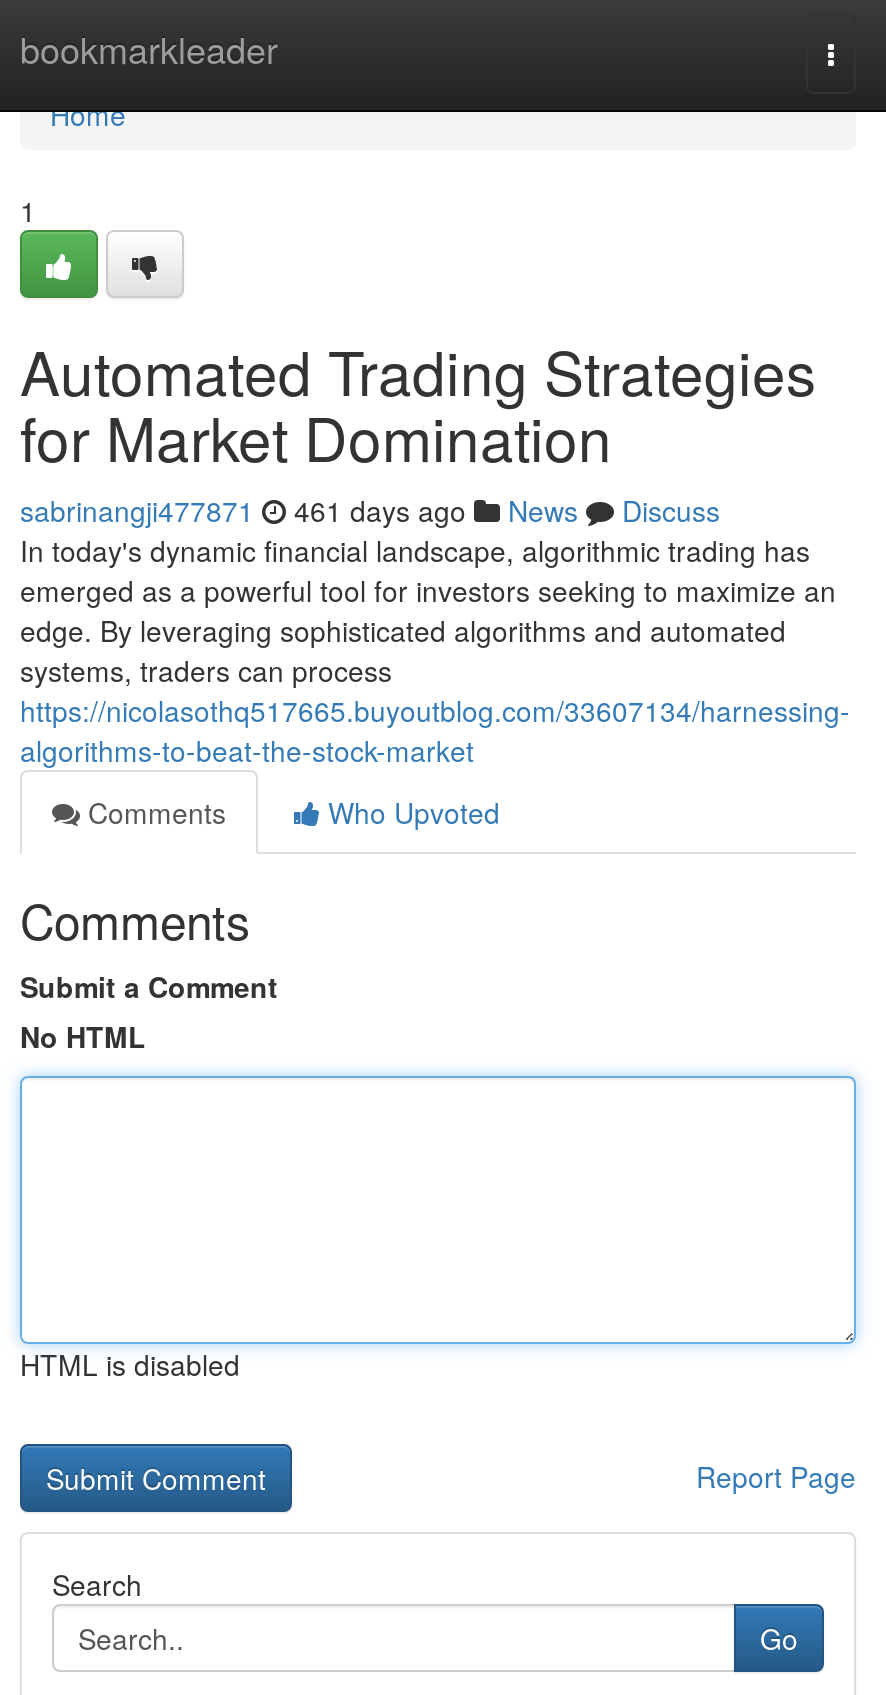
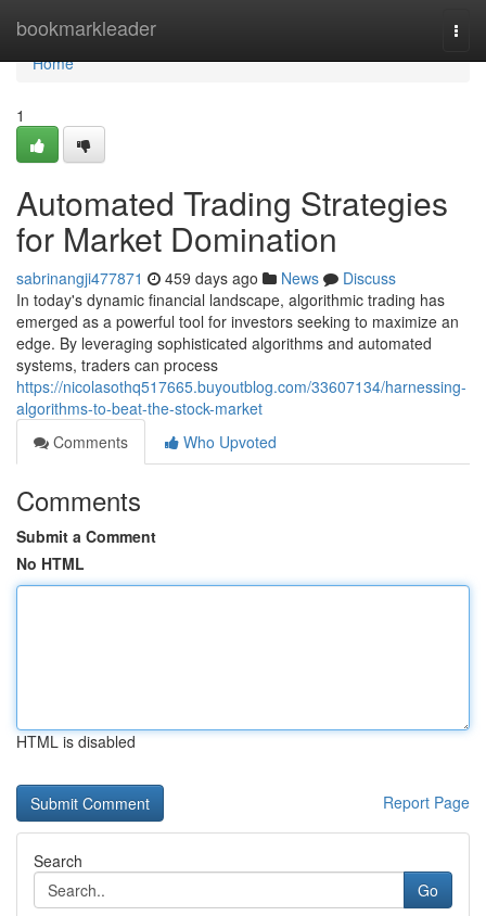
- sabrinangji477871 461 days ago News Discuss
+ sabrinangji477871 459 days ago News Discuss
